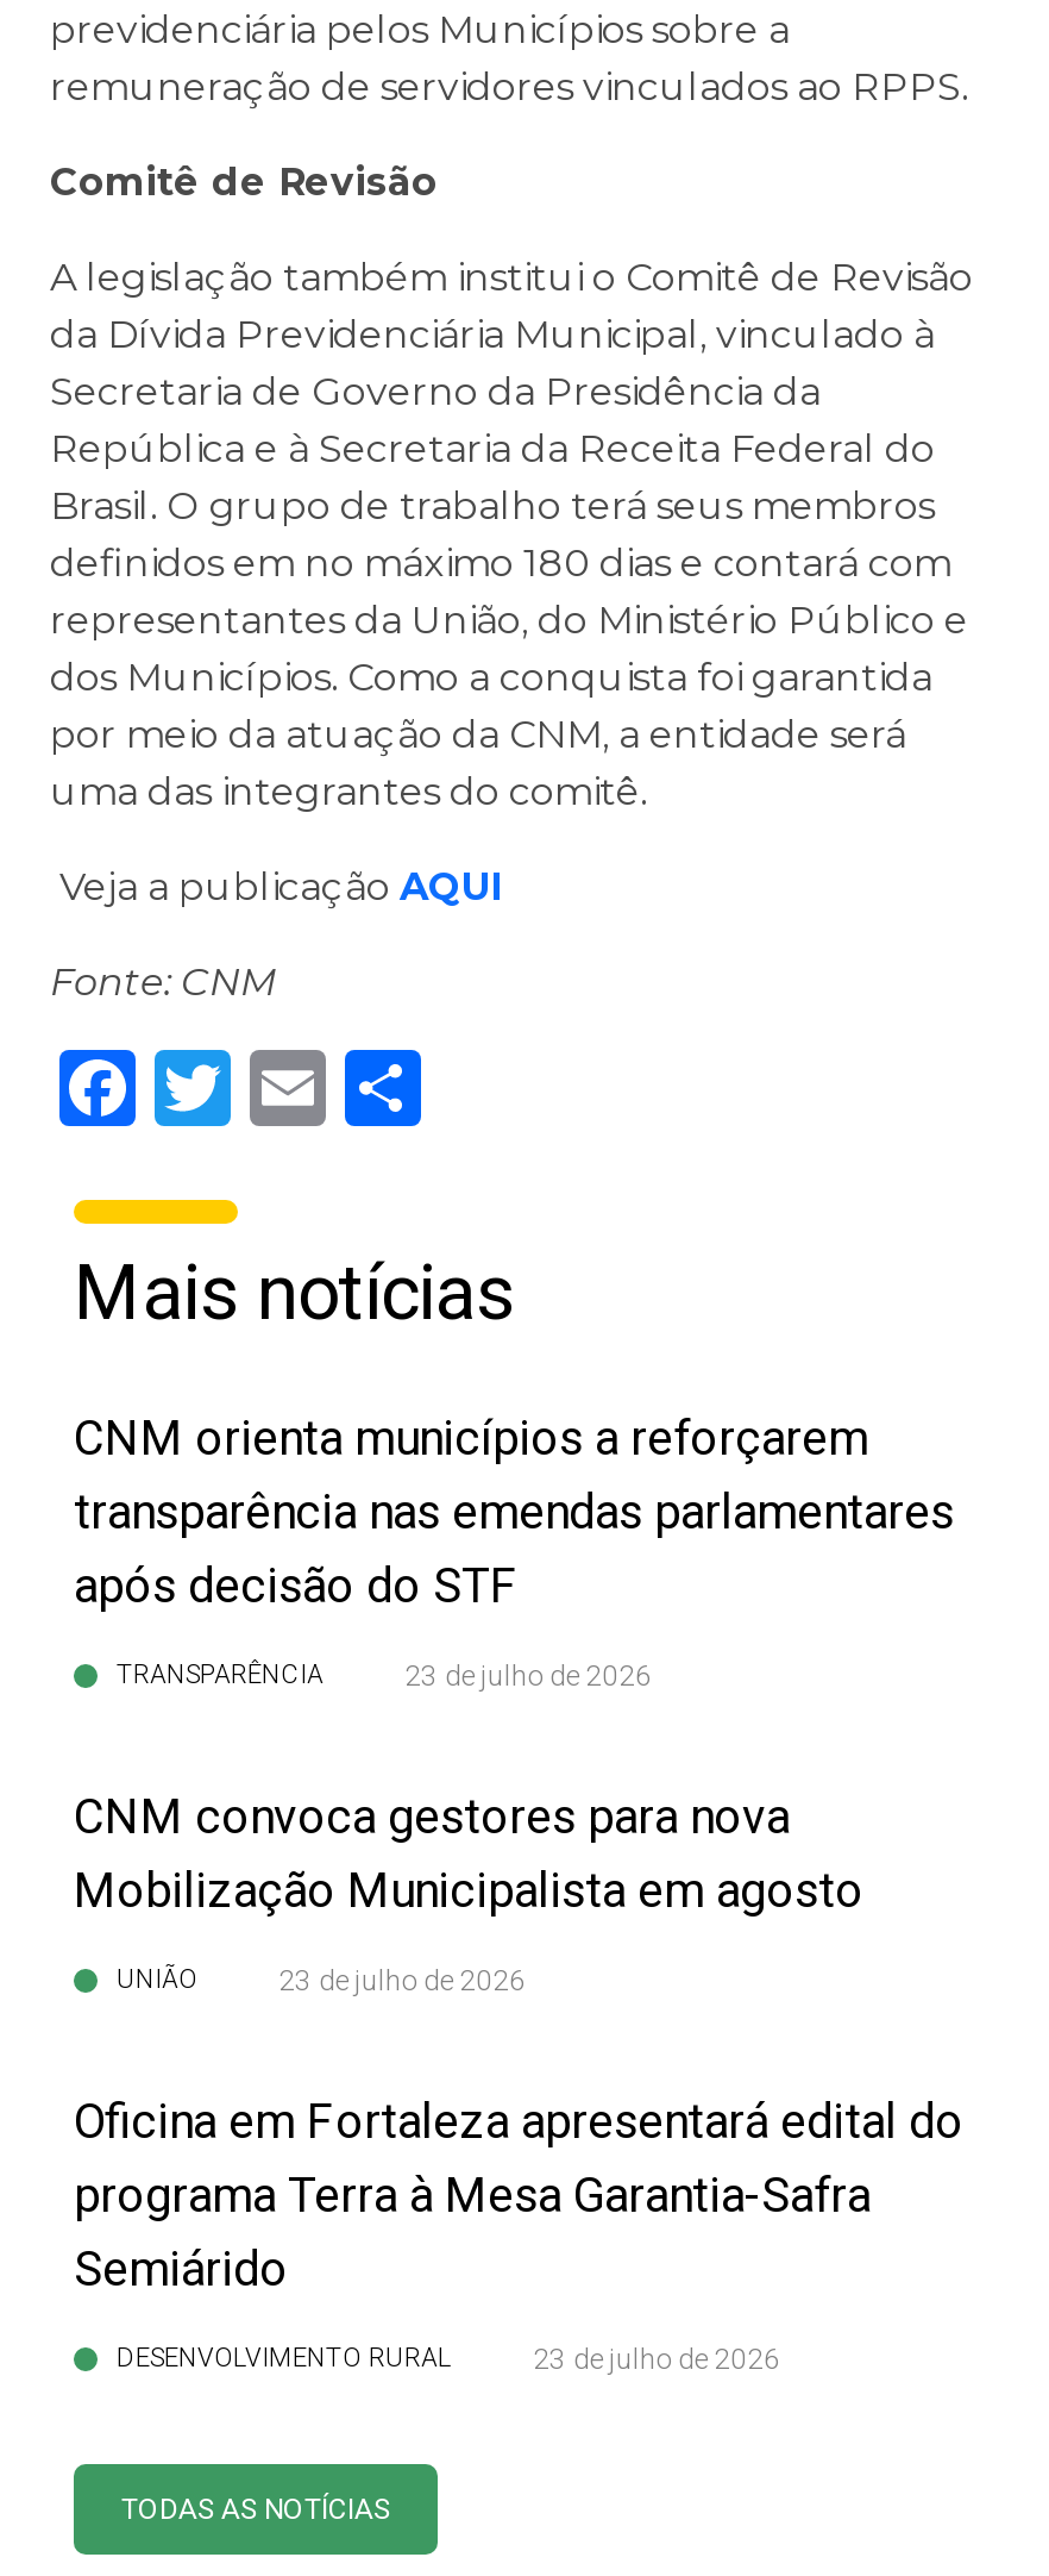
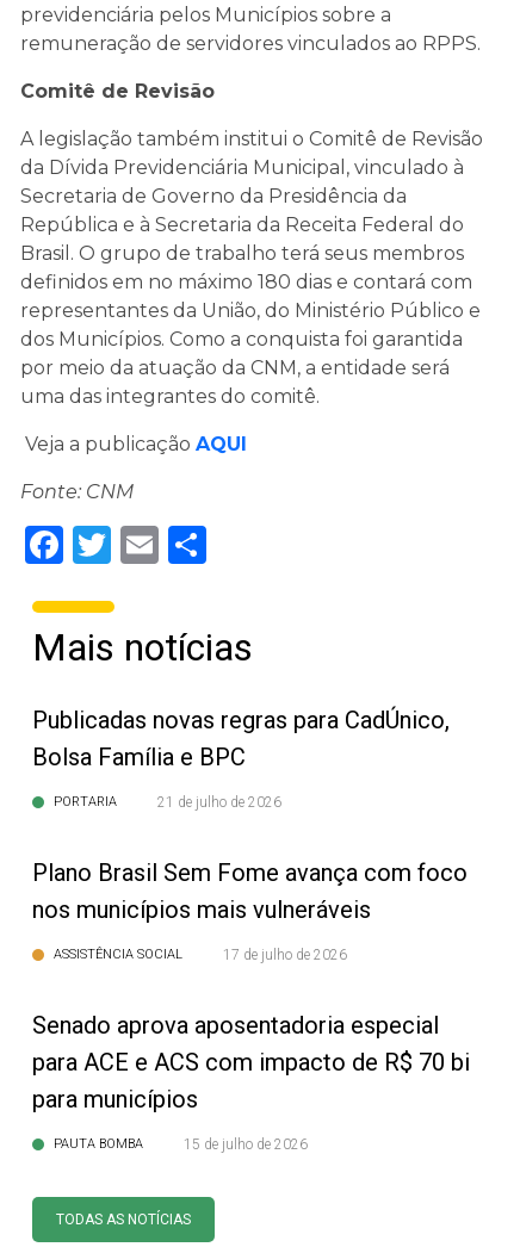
- CNM orienta municípios a reforçarem
- transparência nas emendas parlamentares
- após decisão do STF
+ Publicadas novas regras para CadÚnico,
+ Bolsa Família e BPC

- TRANSPARÊNCIA
- 23 de julho de 2026
+ PORTARIA
+ 21 de julho de 2026

- CNM convoca gestores para nova
- Mobilização Municipalista em agosto
+ Plano Brasil Sem Fome avança com foco
+ nos municípios mais vulneráveis

- UNIÃO
- 23 de julho de 2026
+ ASSISTÊNCIA SOCIAL
+ 17 de julho de 2026

- Oficina em Fortaleza apresentará edital do
- programa Terra à Mesa Garantia-Safra
- Semiárido
+ Senado aprova aposentadoria especial
+ para ACE e ACS com impacto de R$ 70 bi
+ para municípios

- DESENVOLVIMENTO RURAL
- 23 de julho de 2026
+ PAUTA BOMBA
+ 15 de julho de 2026
